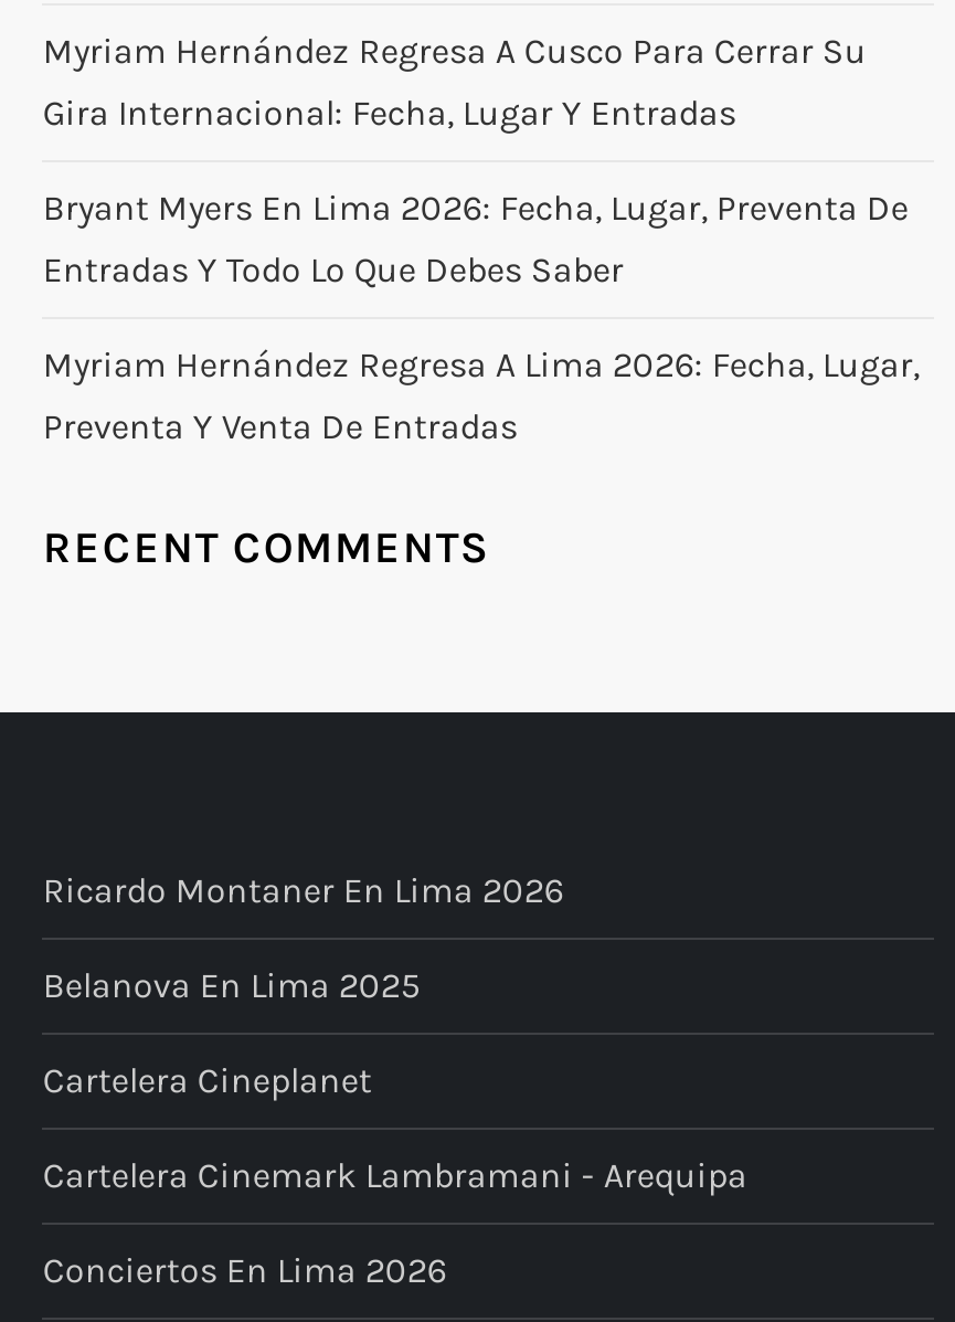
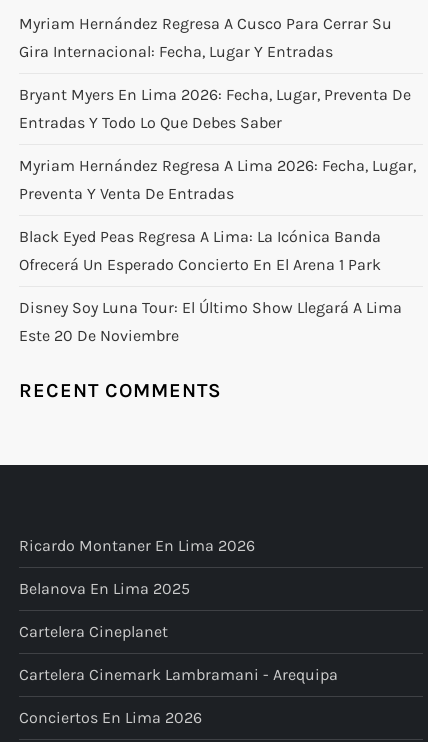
+ Black Eyed Peas Regresa A Lima: La Icónica Banda
+ Ofrecerá Un Esperado Concierto En El Arena 1 Park
+ Disney Soy Luna Tour: El Último Show Llegará A Lima
+ Este 20 De Noviembre
